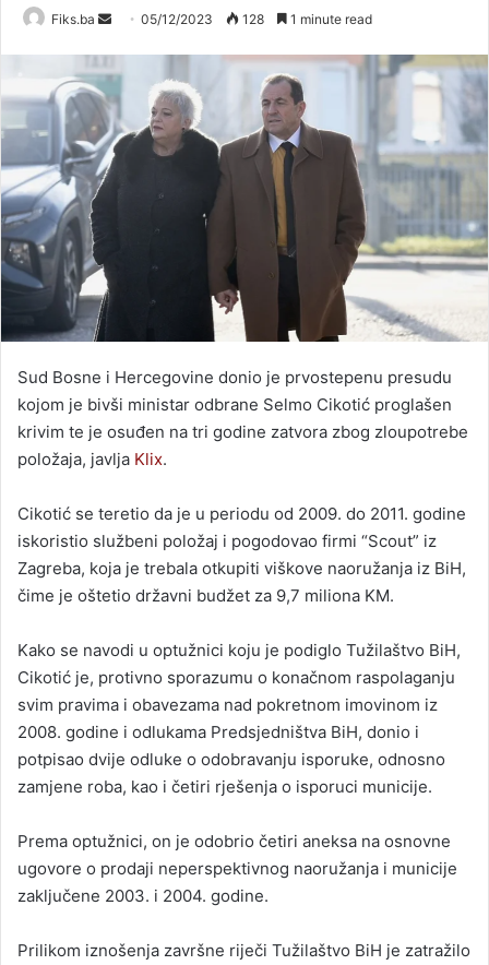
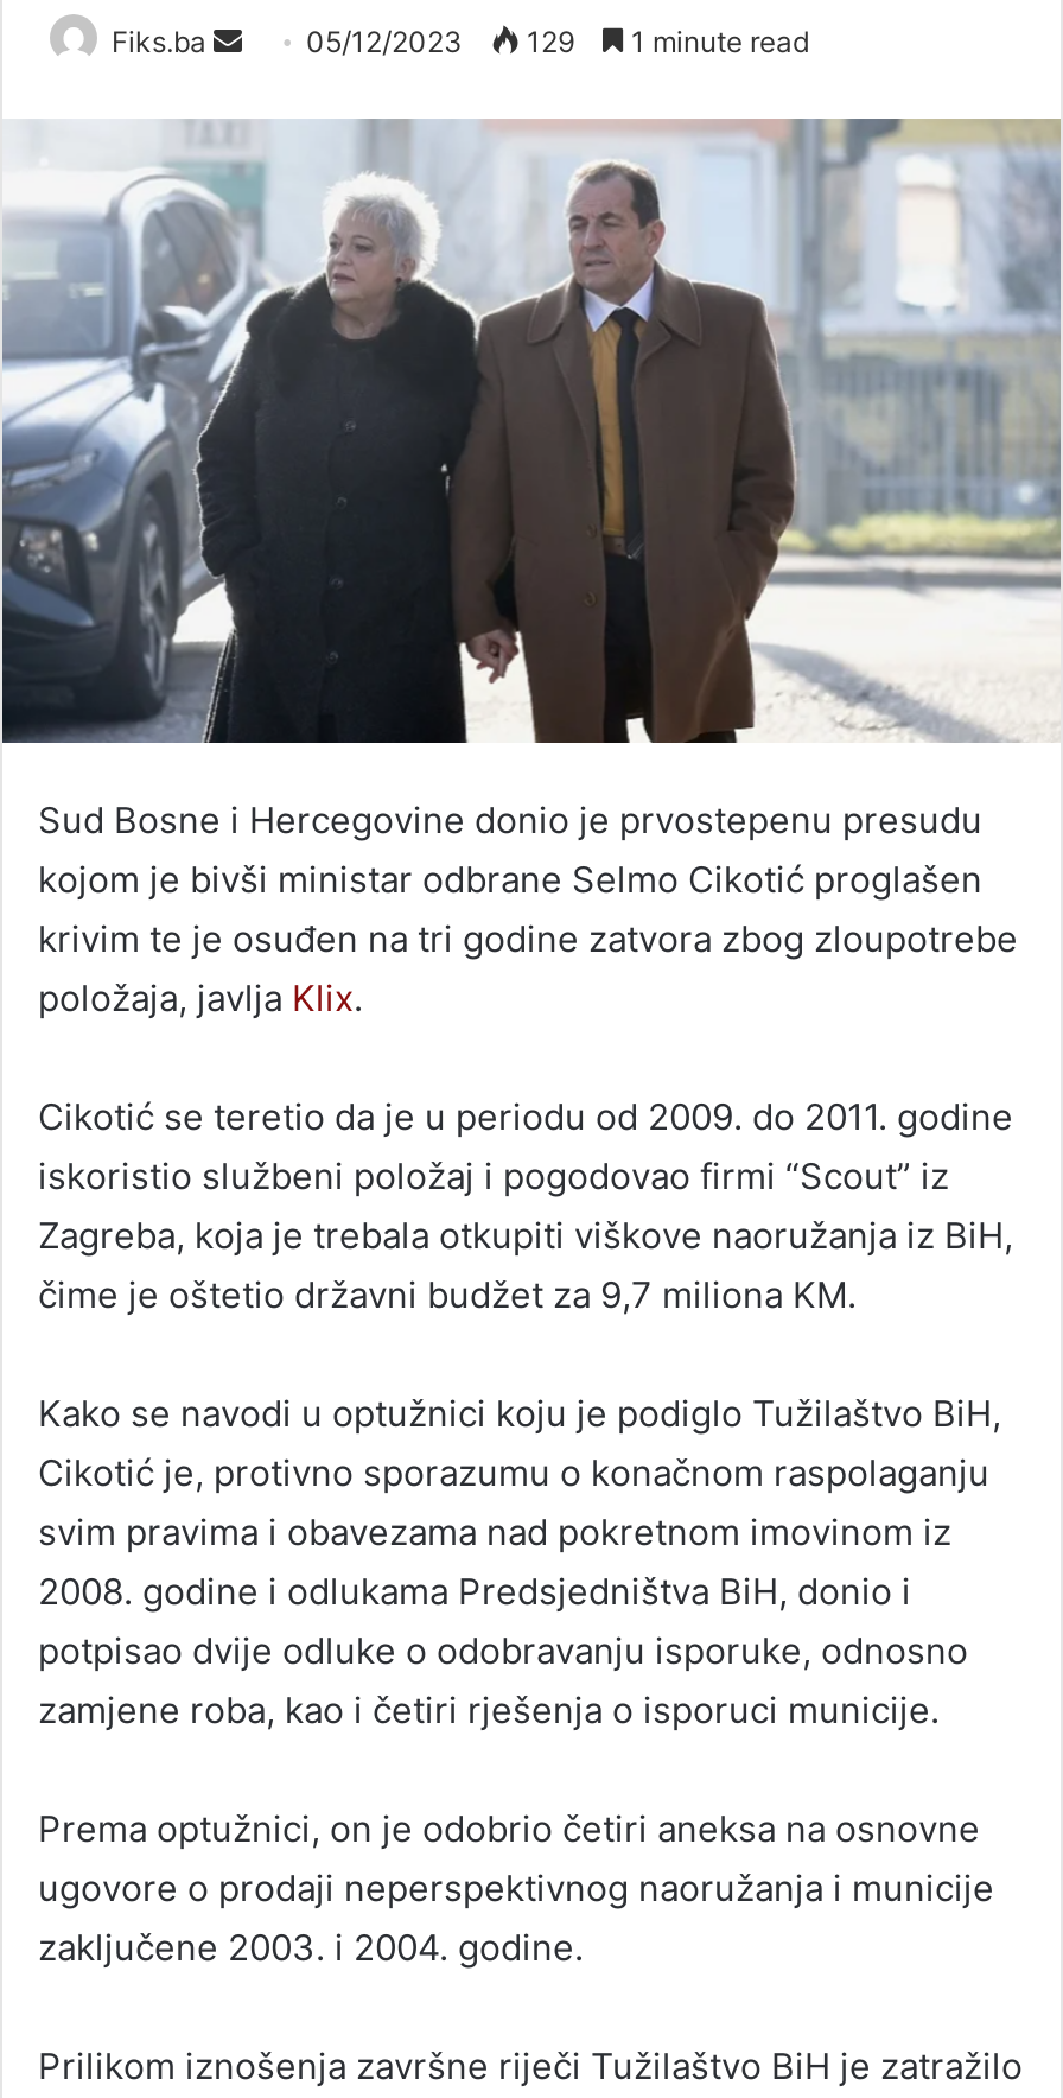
- 128
+ 129
